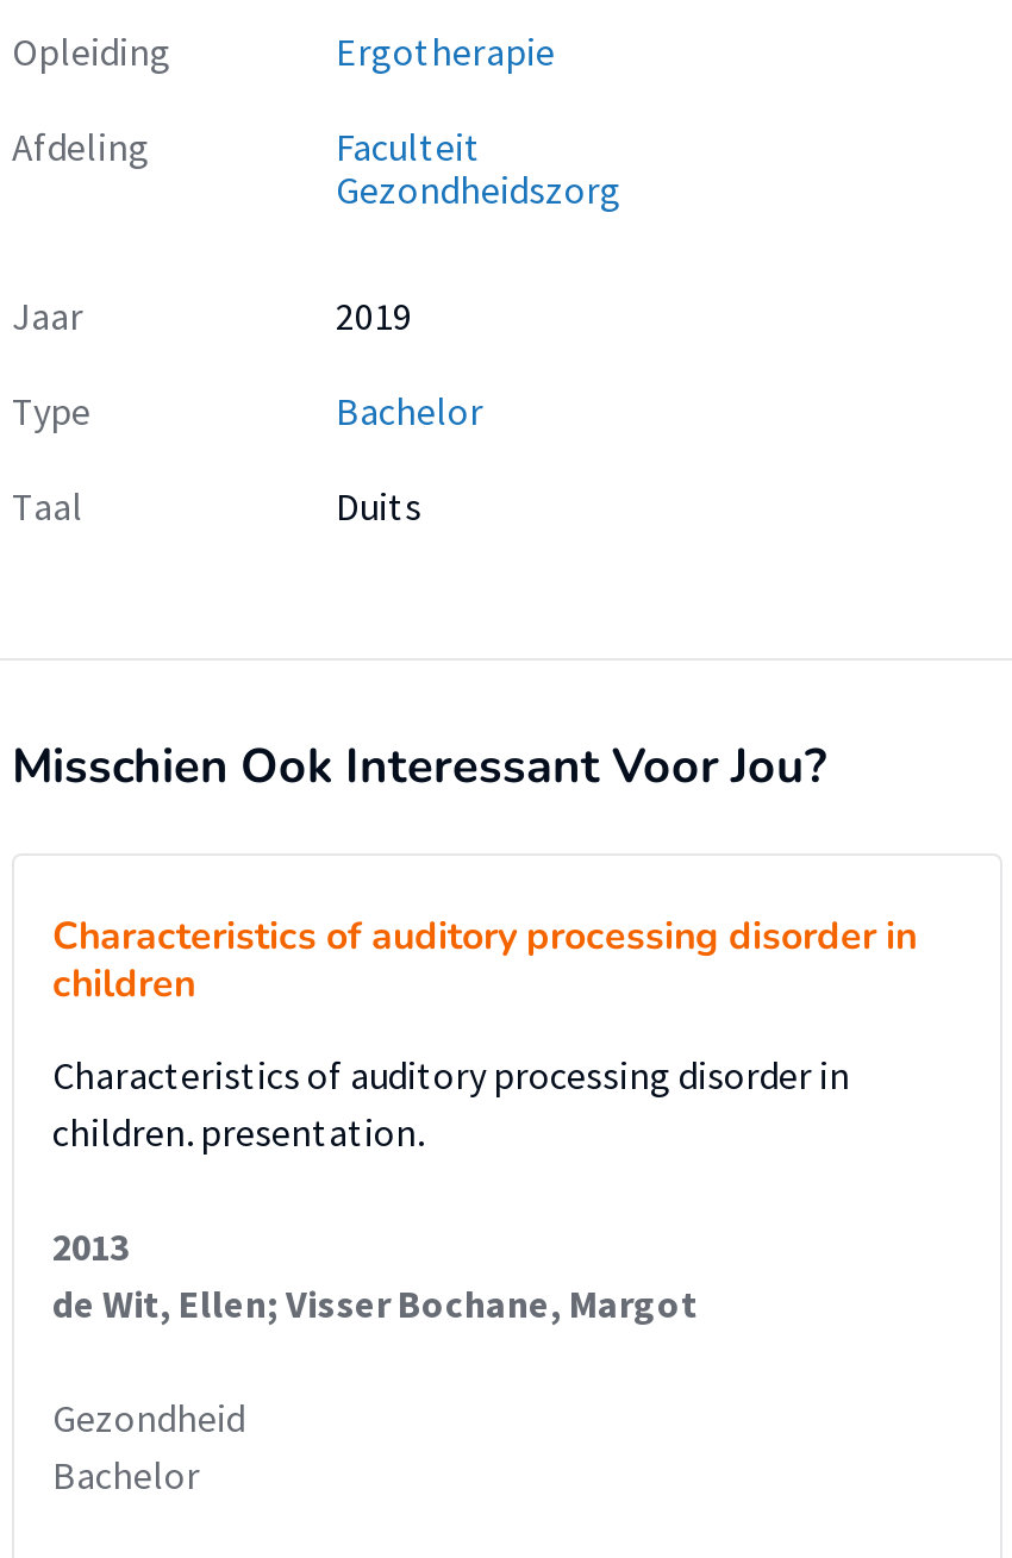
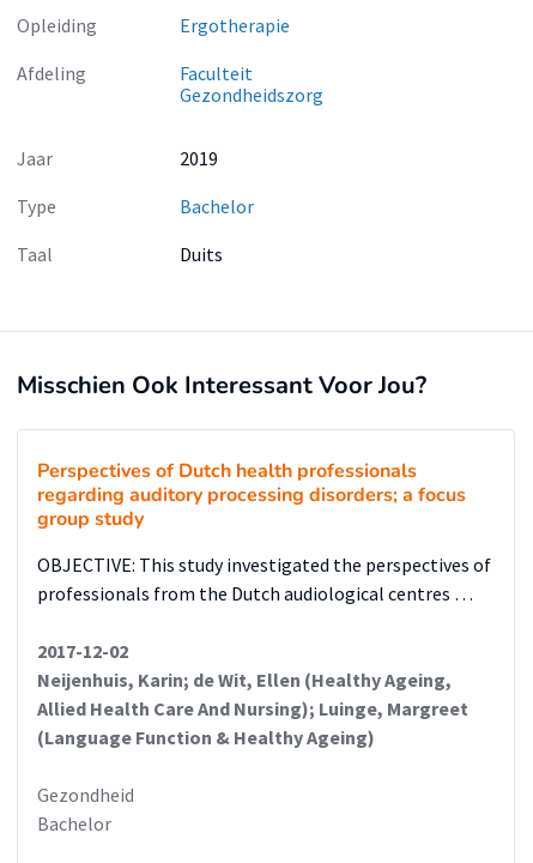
- Characteristics of auditory processing disorder in
- children
+ Perspectives of Dutch health professionals
+ regarding auditory processing disorders; a focus
+ group study

- Characteristics of auditory processing disorder in
- children. presentation.
+ OBJECTIVE: This study investigated the perspectives of
+ professionals from the Dutch audiological centres …

- 2013
- de Wit, Ellen; Visser Bochane, Margot
+ 2017-12-02
+ Neijenhuis, Karin; de Wit, Ellen (Healthy Ageing,
+ Allied Health Care And Nursing); Luinge, Margreet
+ (Language Function & Healthy Ageing)
